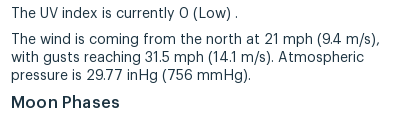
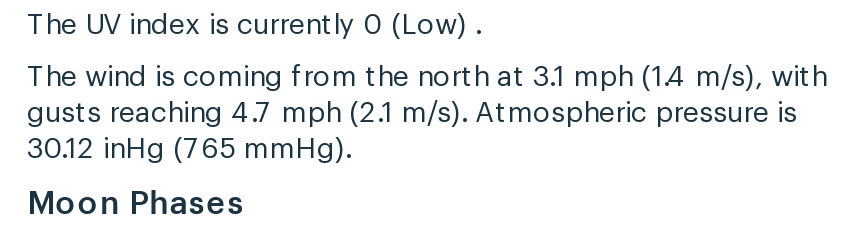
- The wind is coming from the north at 21 mph (9.4 m/s),
- with gusts reaching 31.5 mph (14.1 m/s). Atmospheric
- pressure is 29.77 inHg (756 mmHg).
+ The wind is coming from the north at 3.1 mph (1.4 m/s), with
+ gusts reaching 4.7 mph (2.1 m/s). Atmospheric pressure is
+ 30.12 inHg (765 mmHg).
